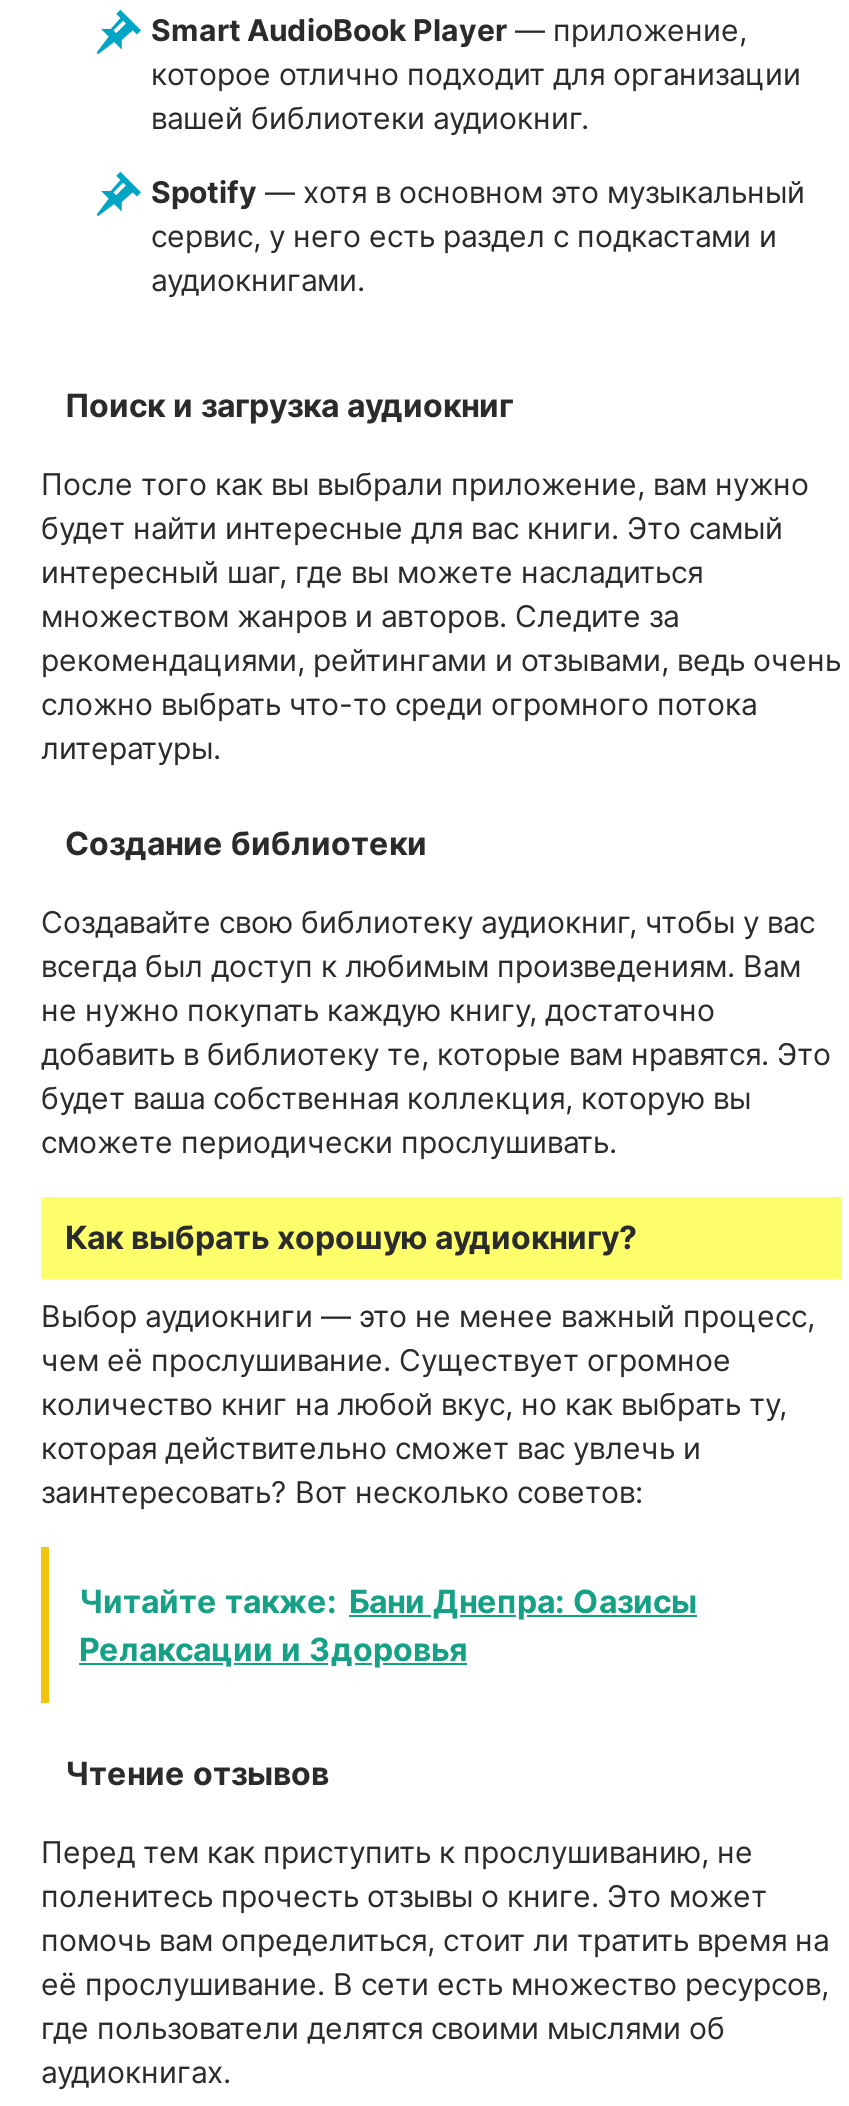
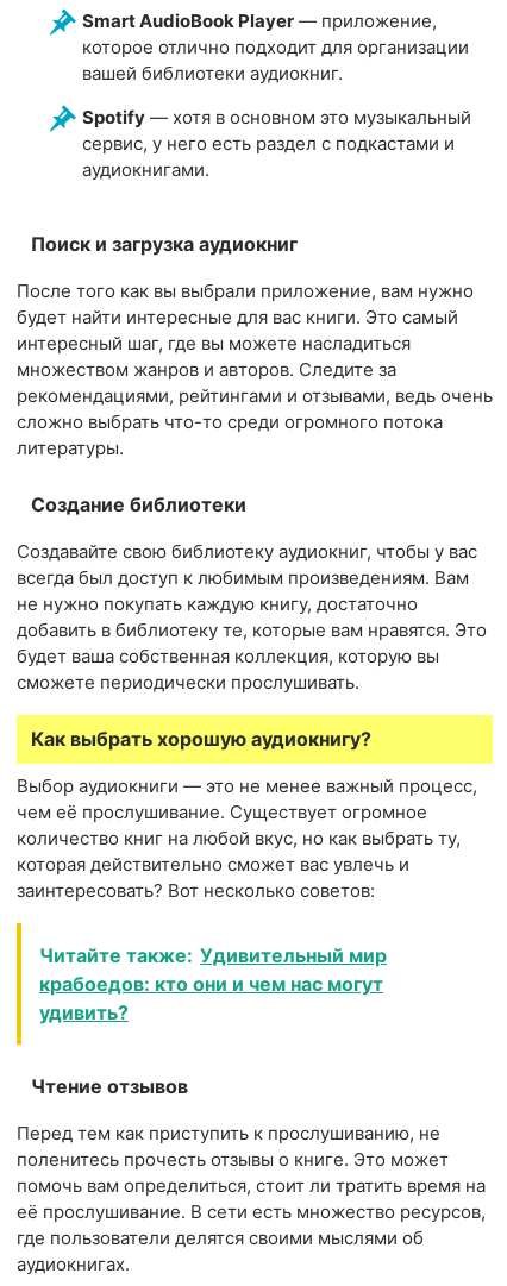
- Читайте также: Бани Днепра: Оазисы
- Релаксации и Здоровья
+ Читайте также: Удивительный мир
+ крабоедов: кто они и чем нас могут
+ удивить?
